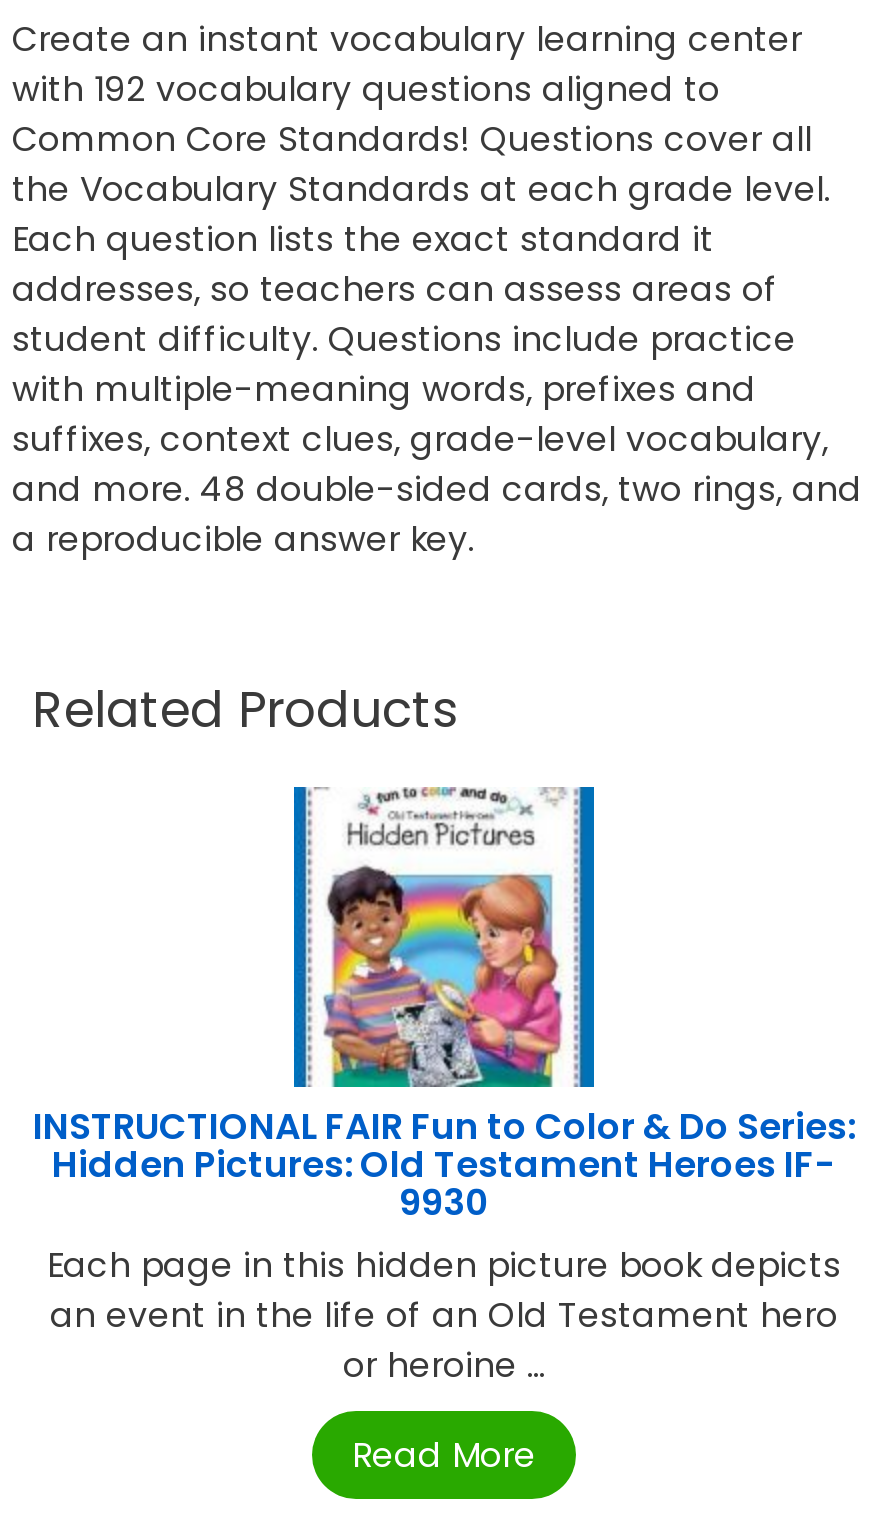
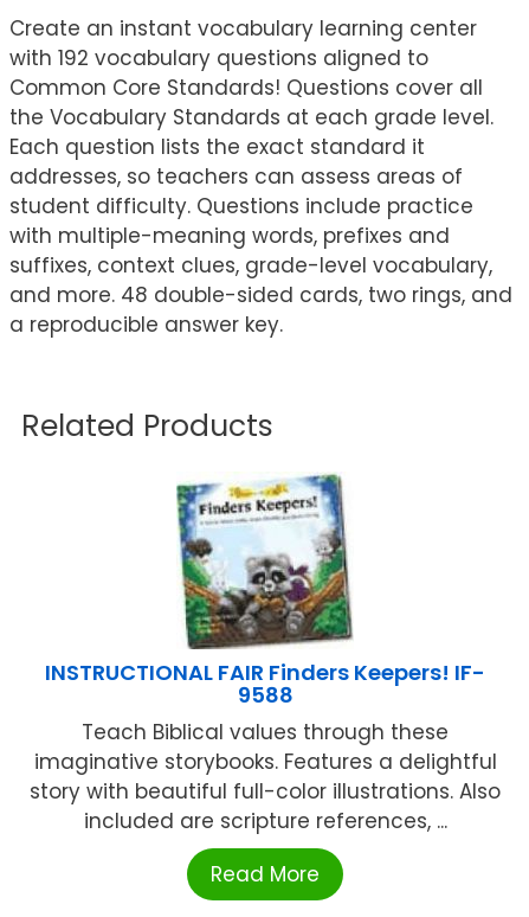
- [image]
- INSTRUCTIONAL FAIR Fun to Color & Do Series:
- Hidden Pictures: Old Testament Heroes IF-
- 9930
- Each page in this hidden picture book depicts
- an event in the life of an Old Testament hero
- or heroine ...
+ [image]
+ INSTRUCTIONAL FAIR Finders Keepers! IF-
+ 9588
+ Teach Biblical values through these
+ imaginative storybooks. Features a delightful
+ story with beautiful full-color illustrations. Also
+ included are scripture references, ...
